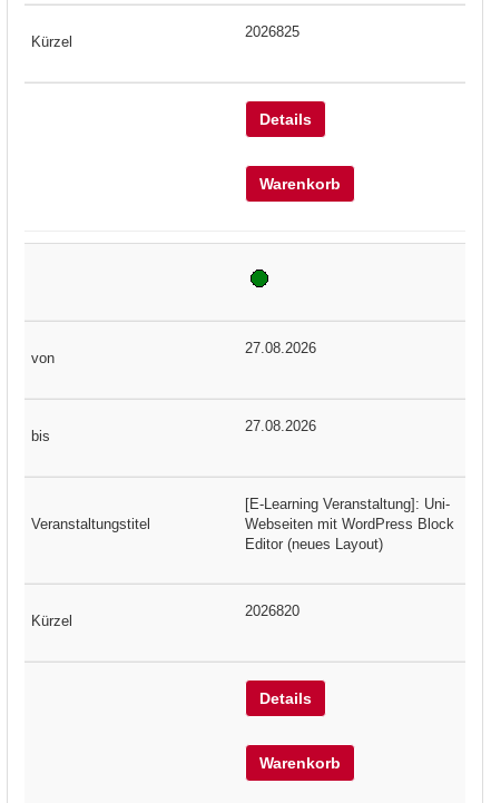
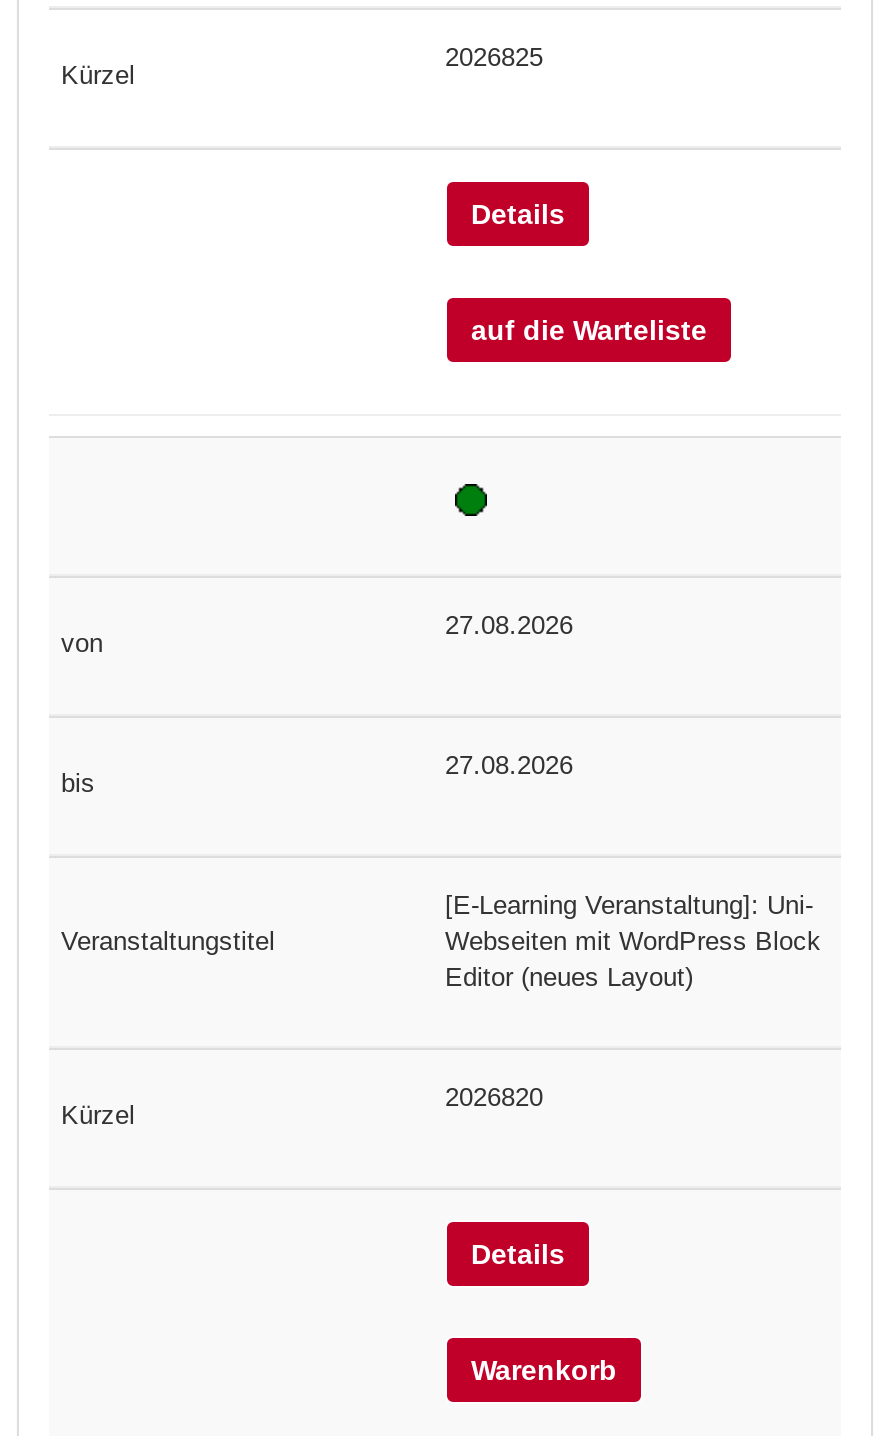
- Warenkorb
+ auf die Warteliste
